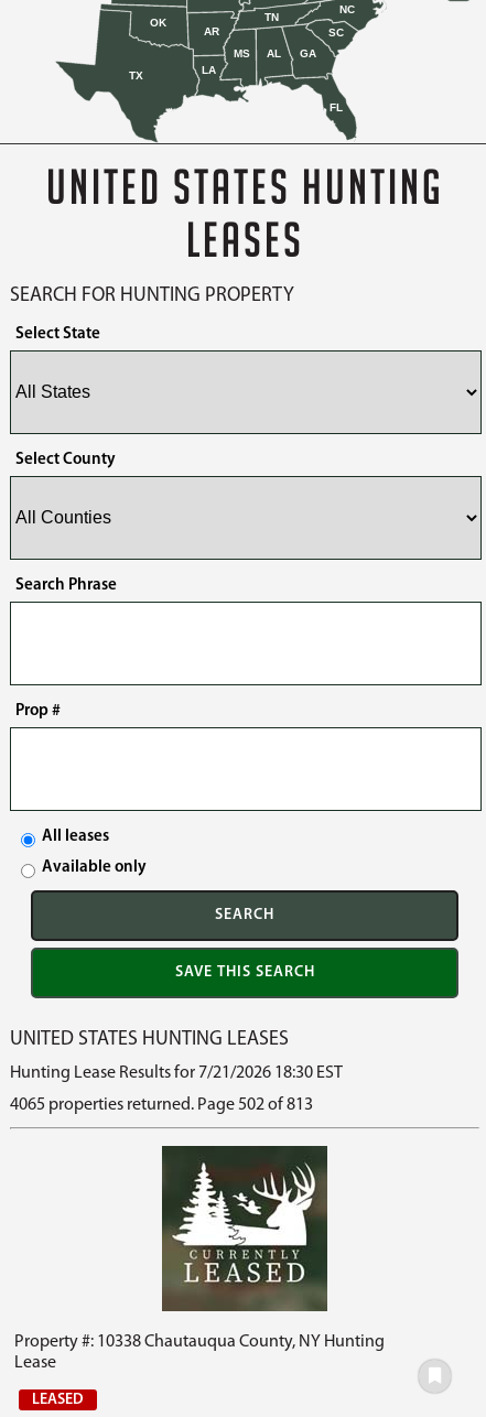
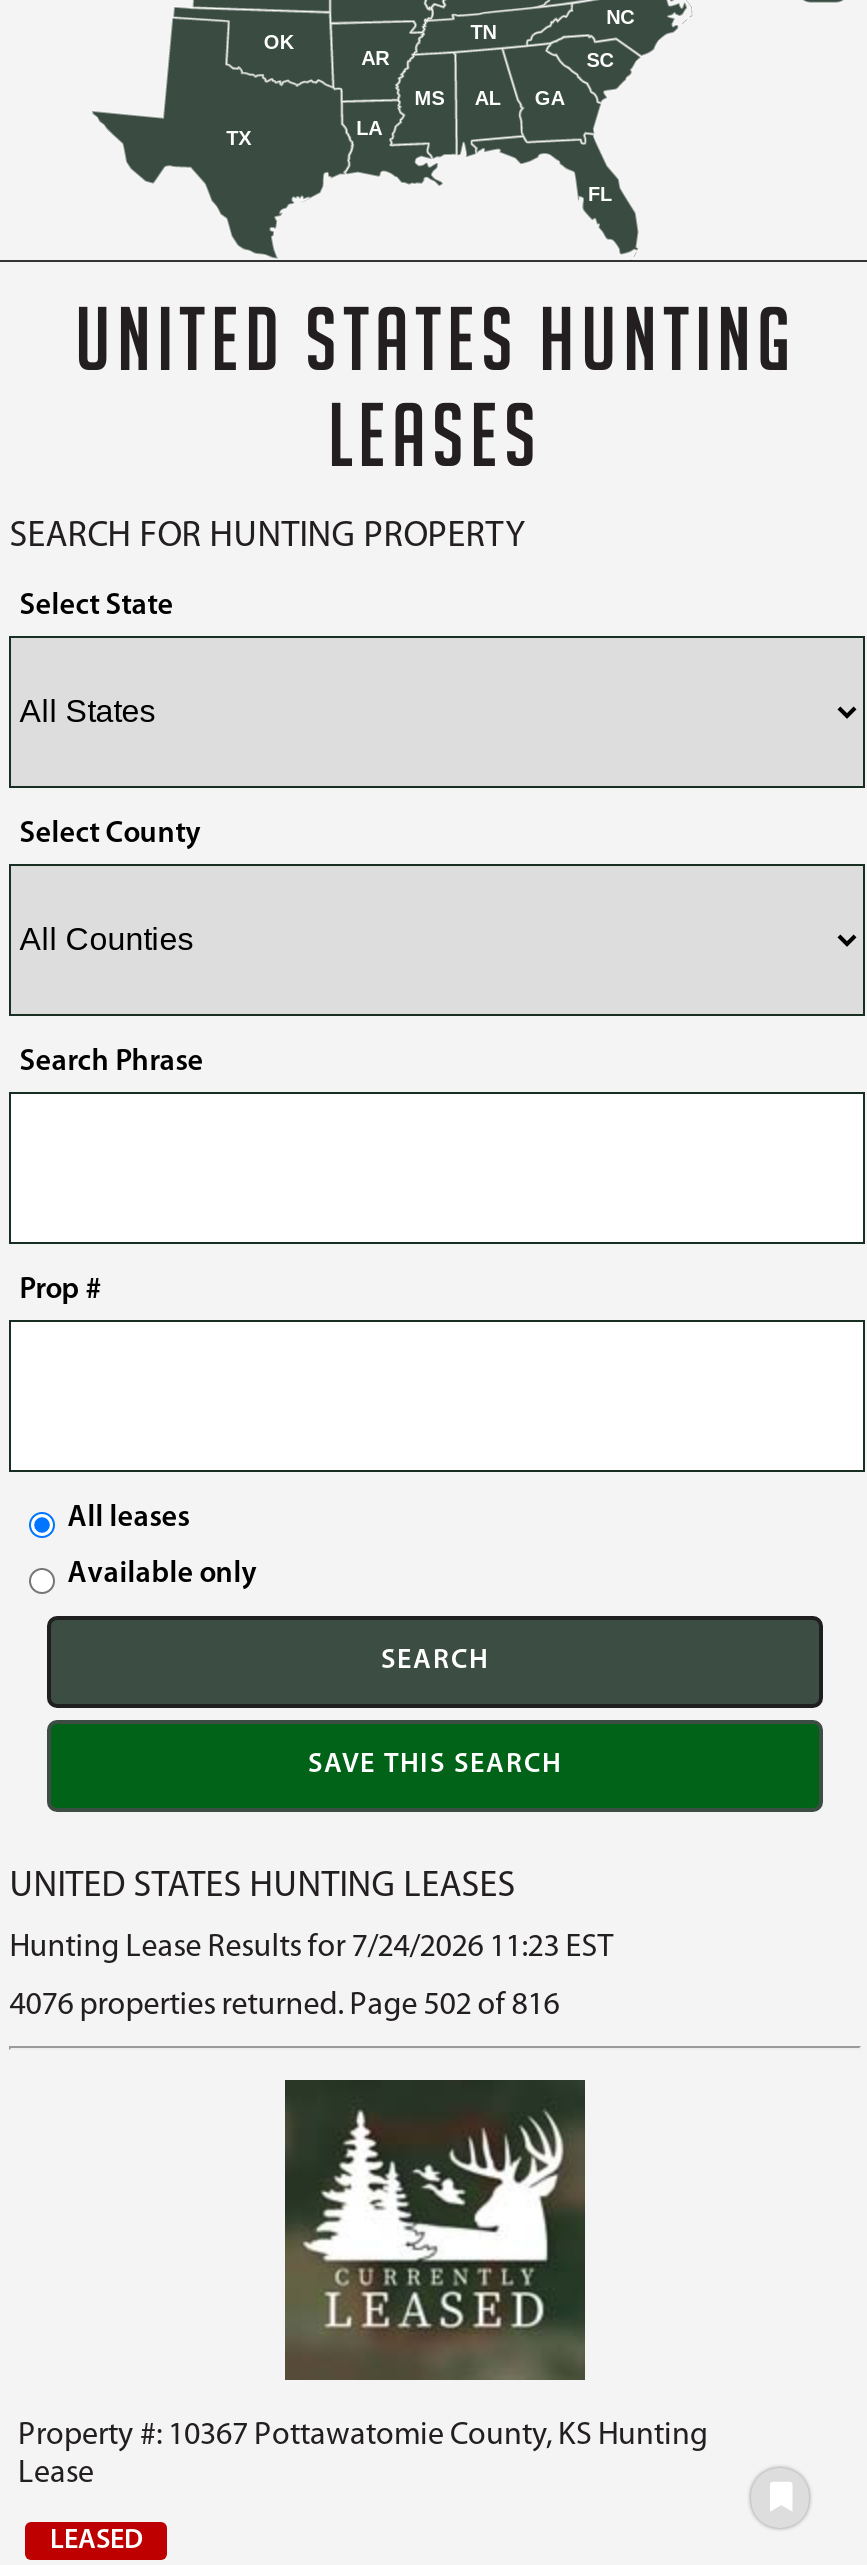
- Hunting Lease Results for 7/21/2026 18:30 EST
+ Hunting Lease Results for 7/24/2026 11:23 EST

- 4065 properties returned. Page 502 of 813
+ 4076 properties returned. Page 502 of 816

- Property #: 10338 Chautauqua County, NY Hunting
+ Property #: 10367 Pottawatomie County, KS Hunting
